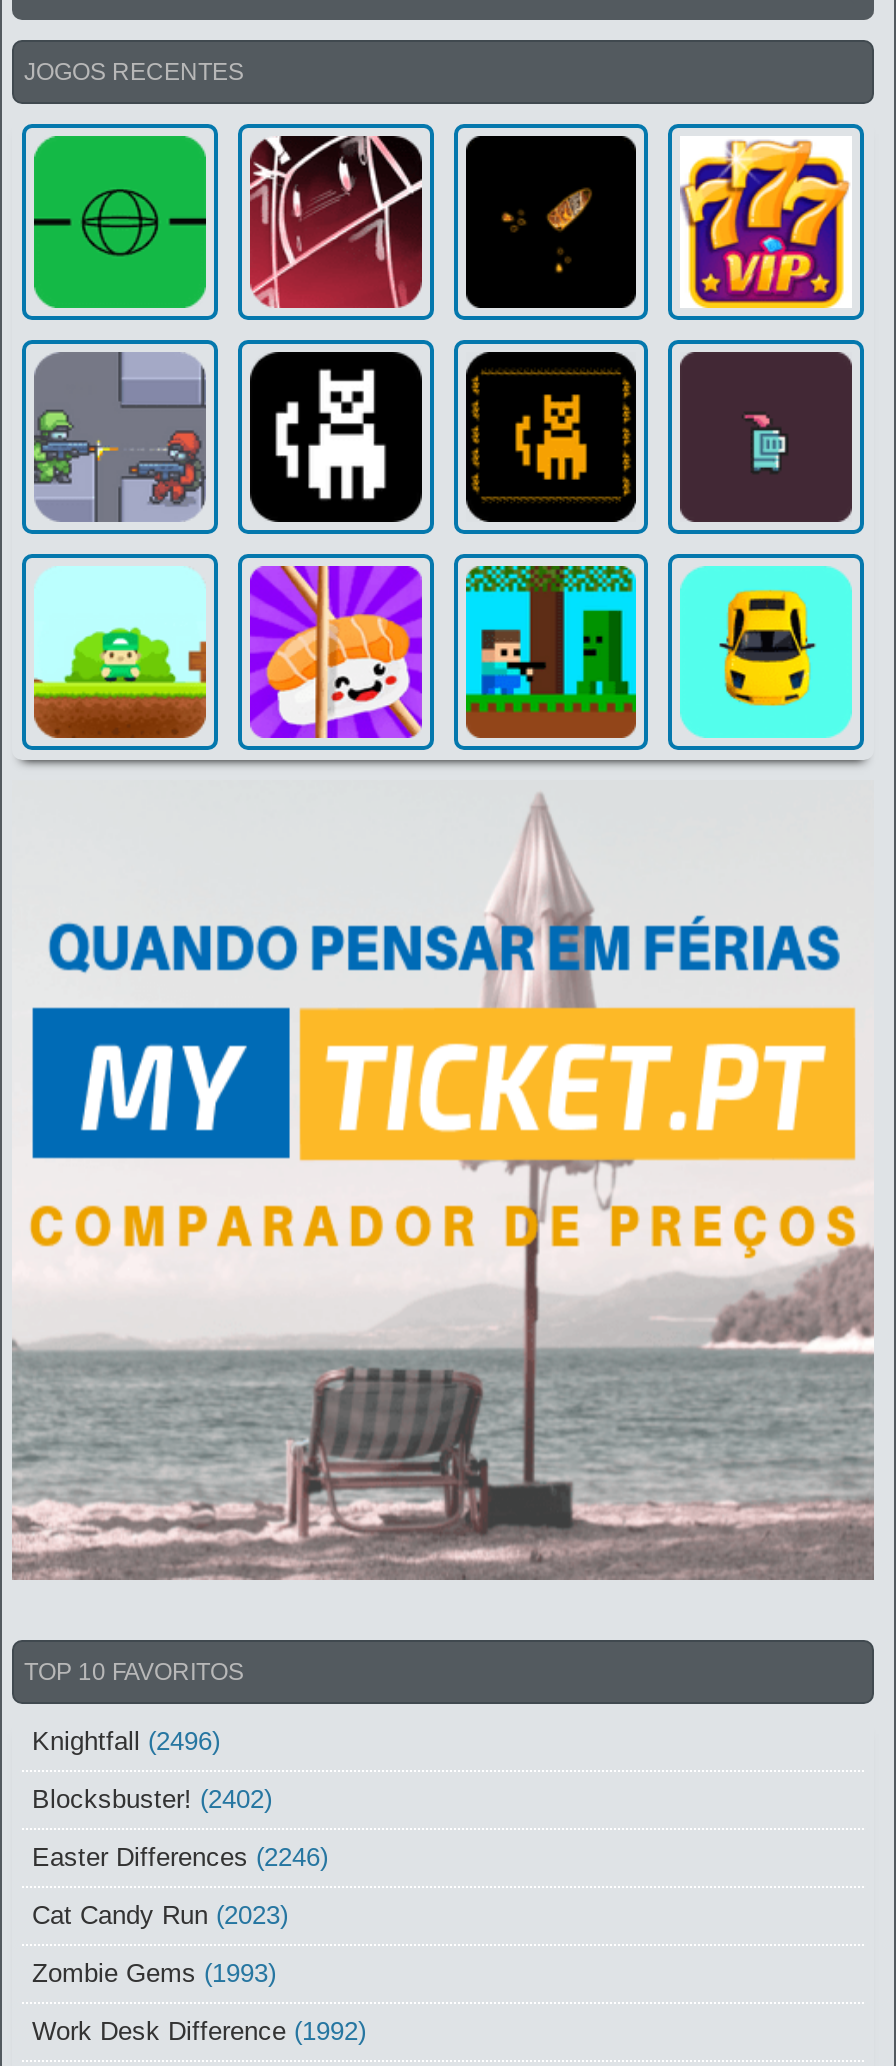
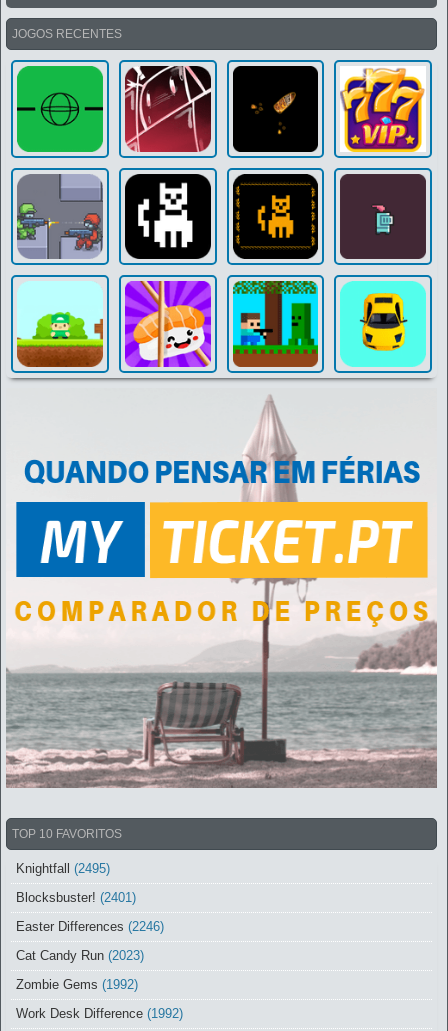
- Knightfall (2496)
+ Knightfall (2495)

- Blocksbuster! (2402)
+ Blocksbuster! (2401)

- Zombie Gems (1993)
+ Zombie Gems (1992)
